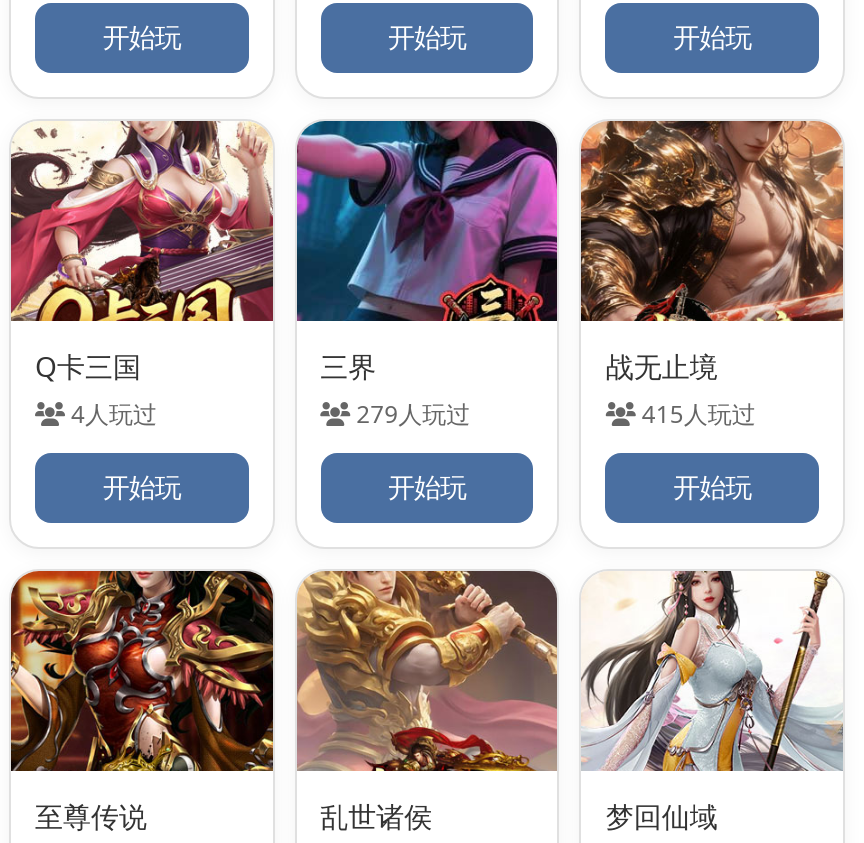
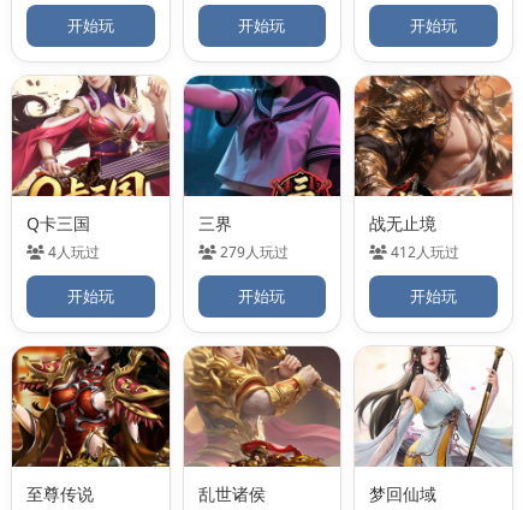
- 415人玩过
+ 412人玩过
